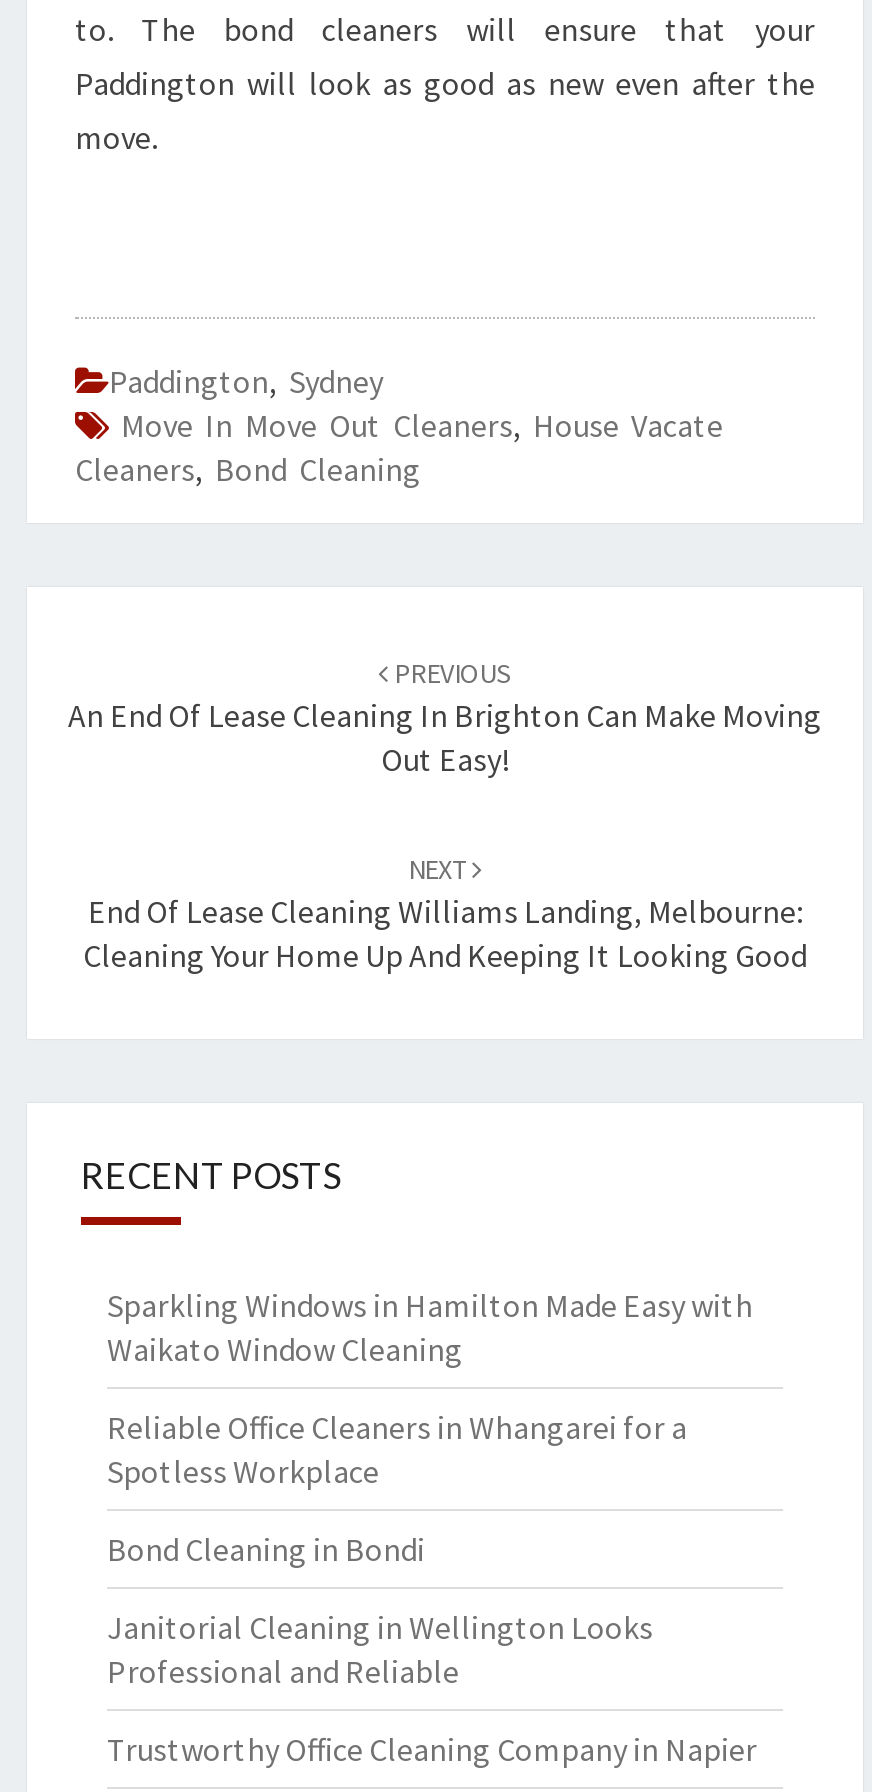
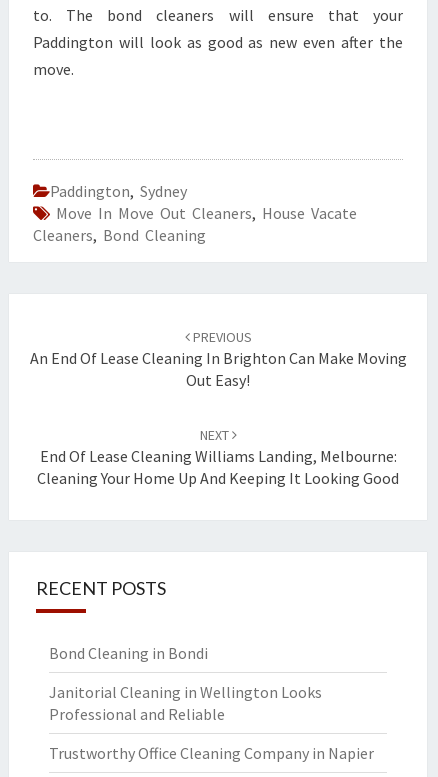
- Sparkling Windows in Hamilton Made Easy with
- Waikato Window Cleaning
- Reliable Office Cleaners in Whangarei for a
- Spotless Workplace
